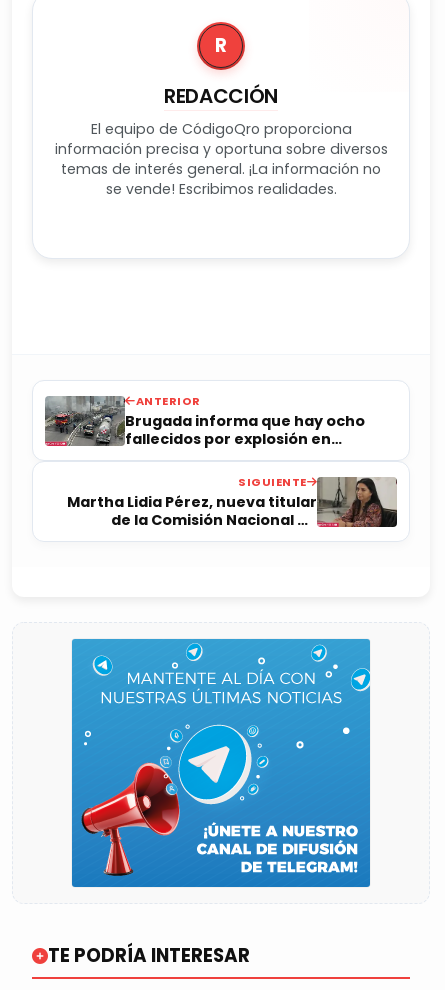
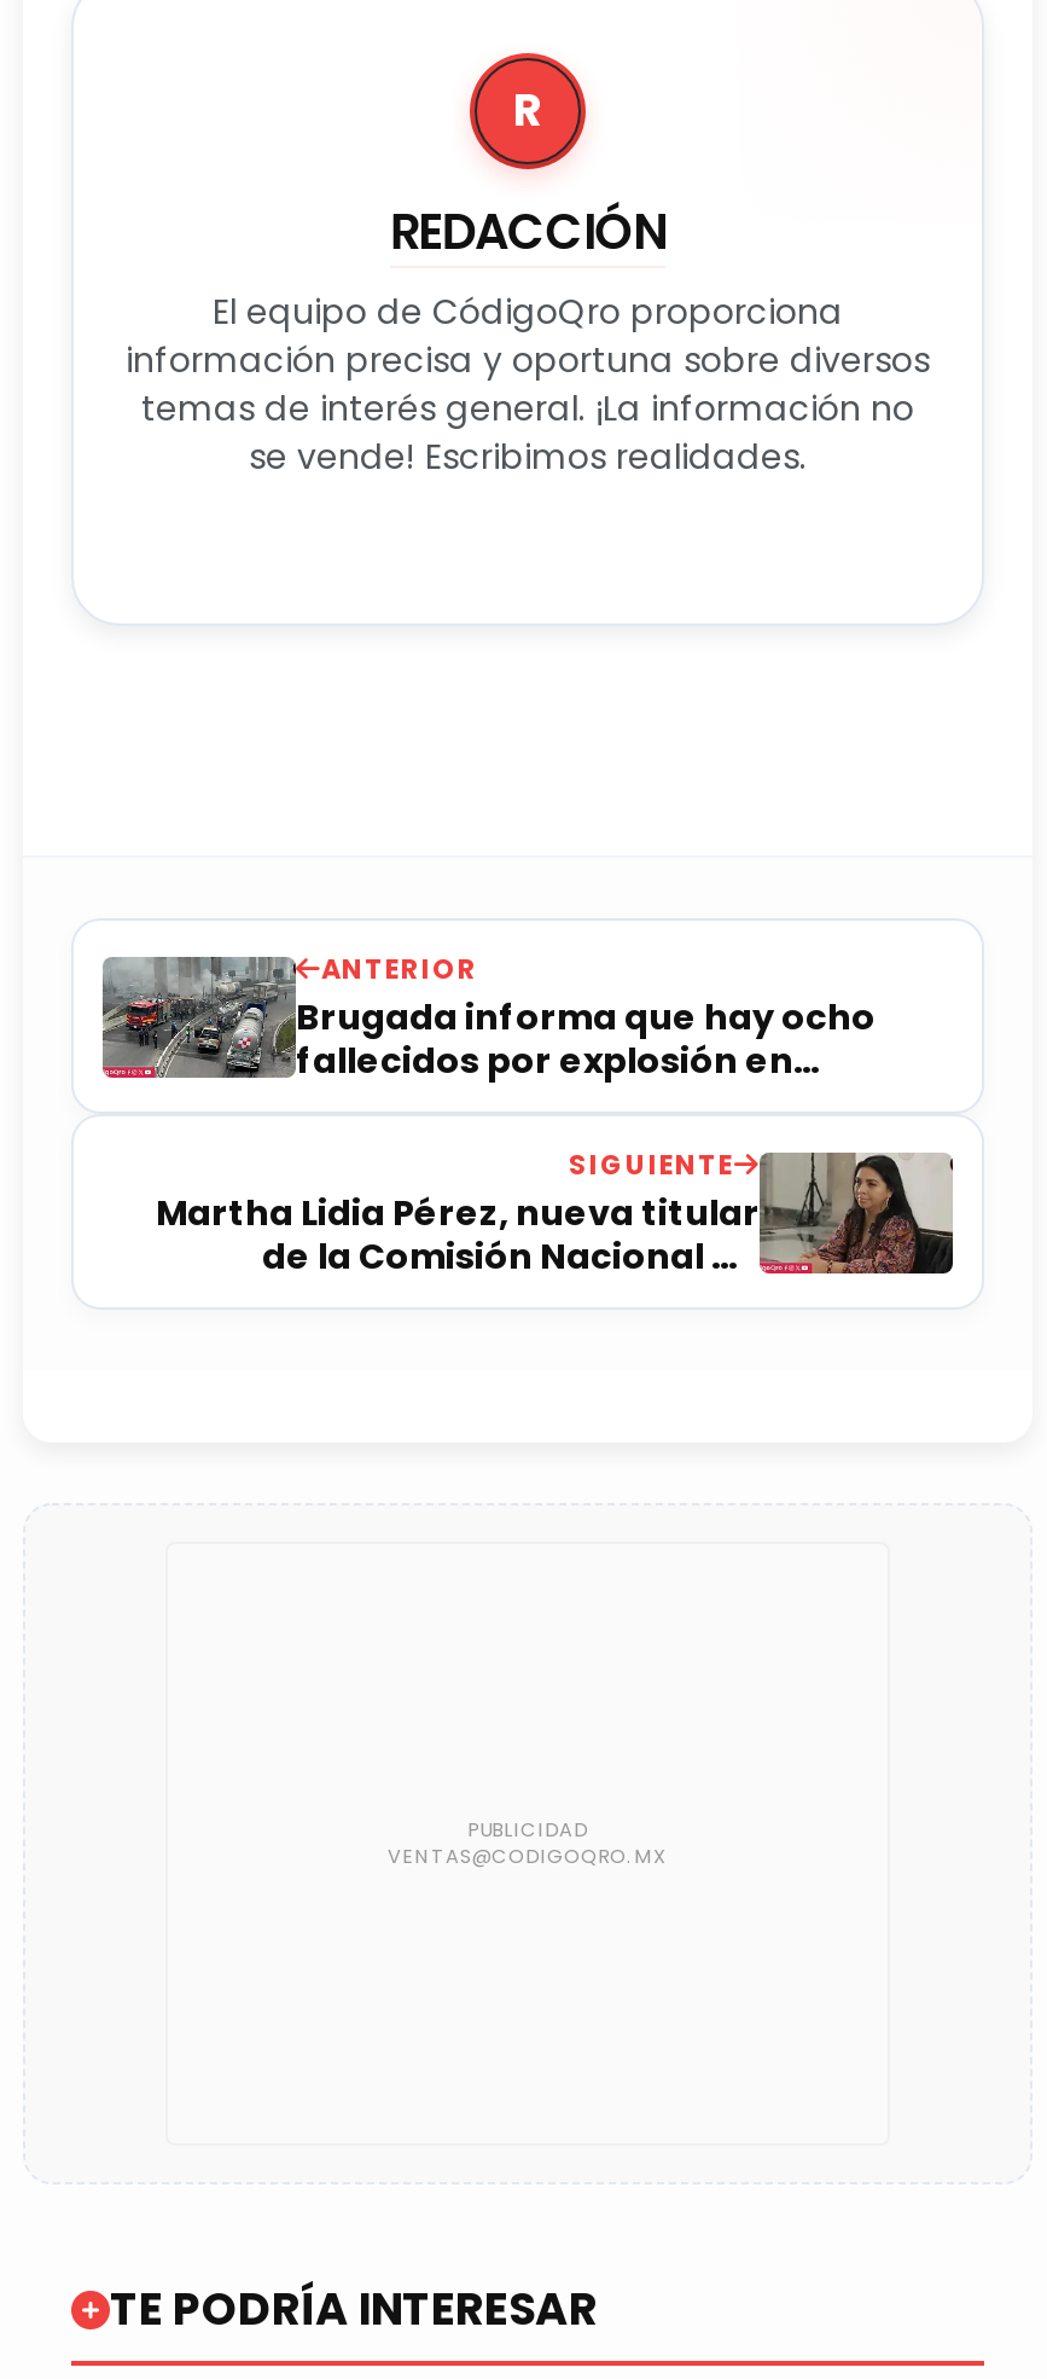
- [image]
